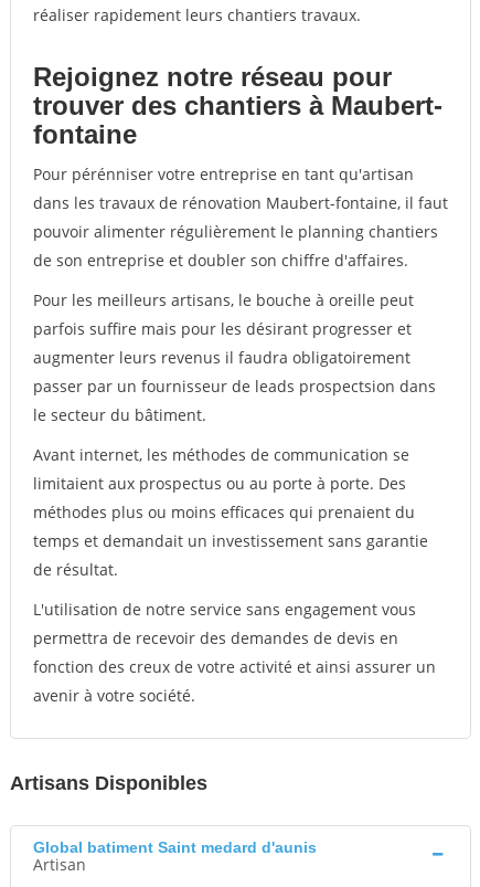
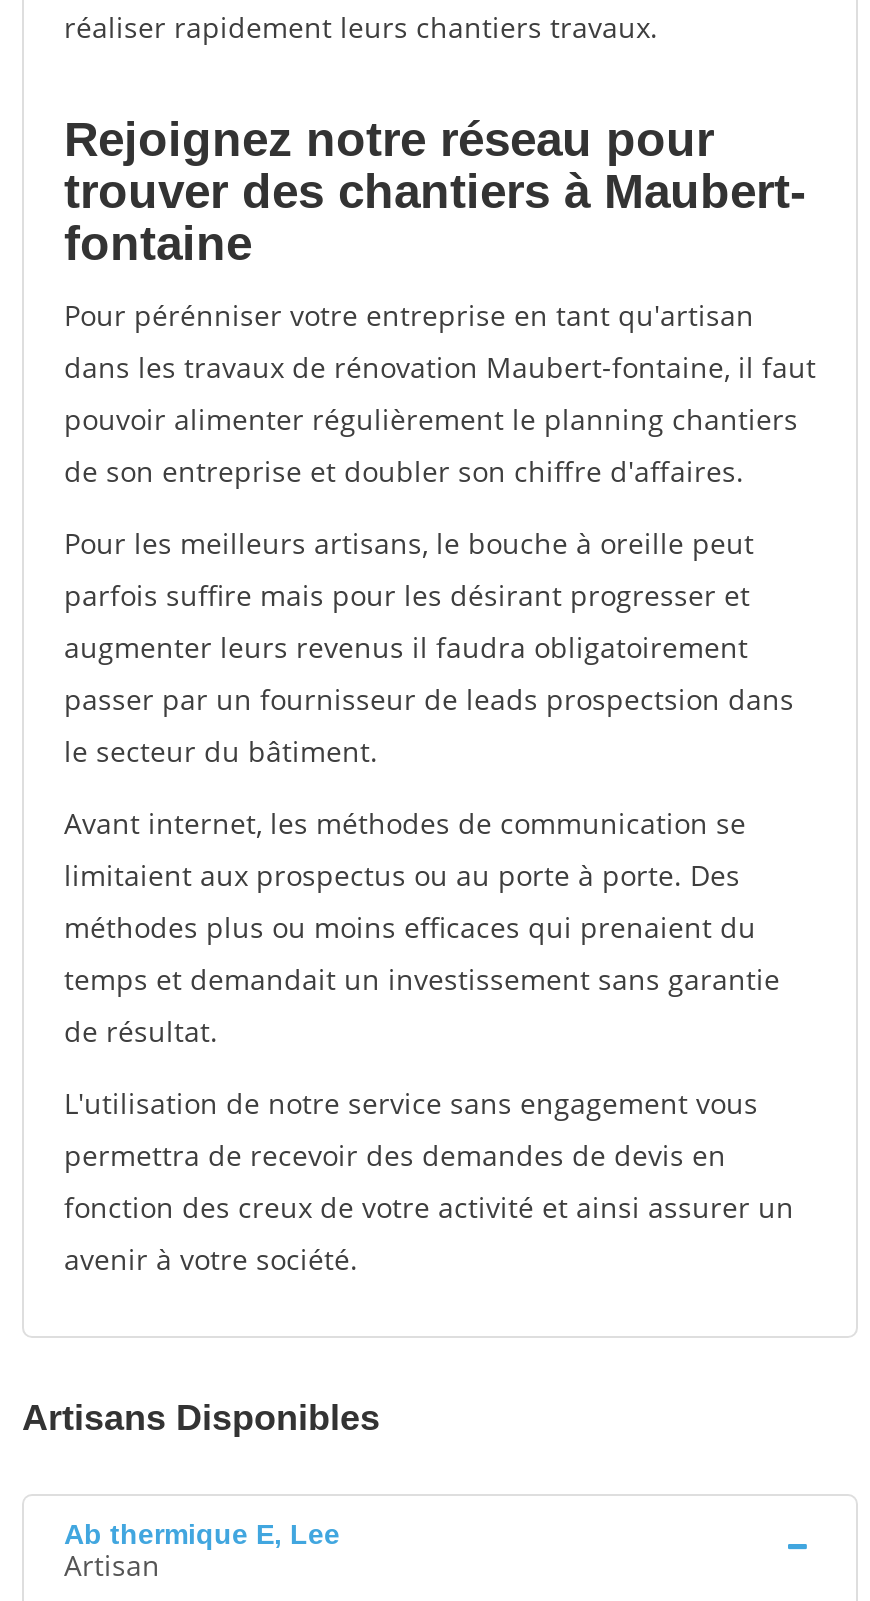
- Global batiment Saint medard d'aunis
+ Ab thermique E, Lee
